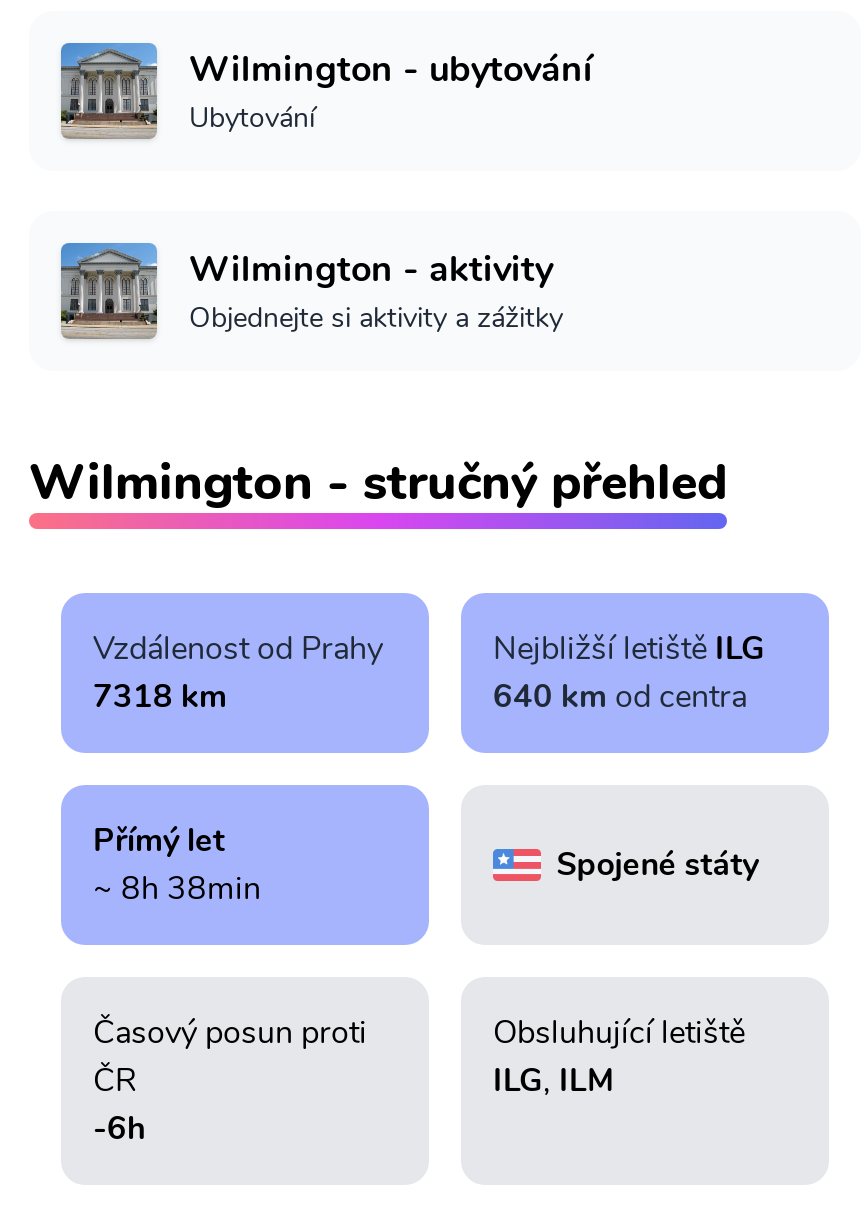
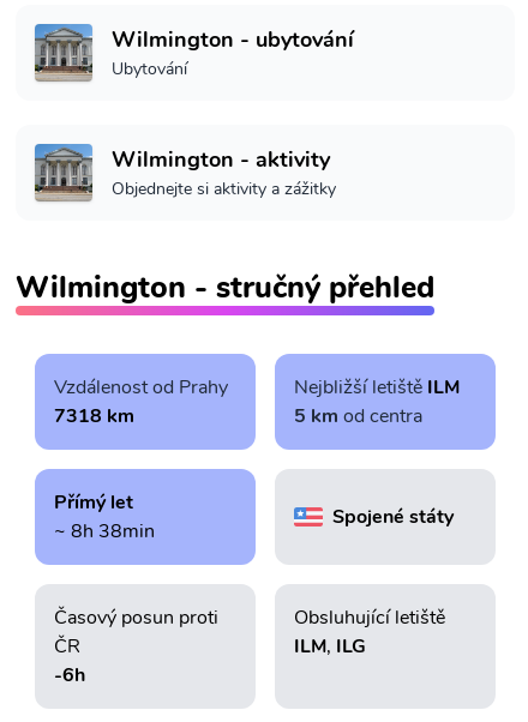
- Nejbližší letiště ILG
+ Nejbližší letiště ILM

- 640 km od centra
+ 5 km od centra

- ILG, ILM
+ ILM, ILG
